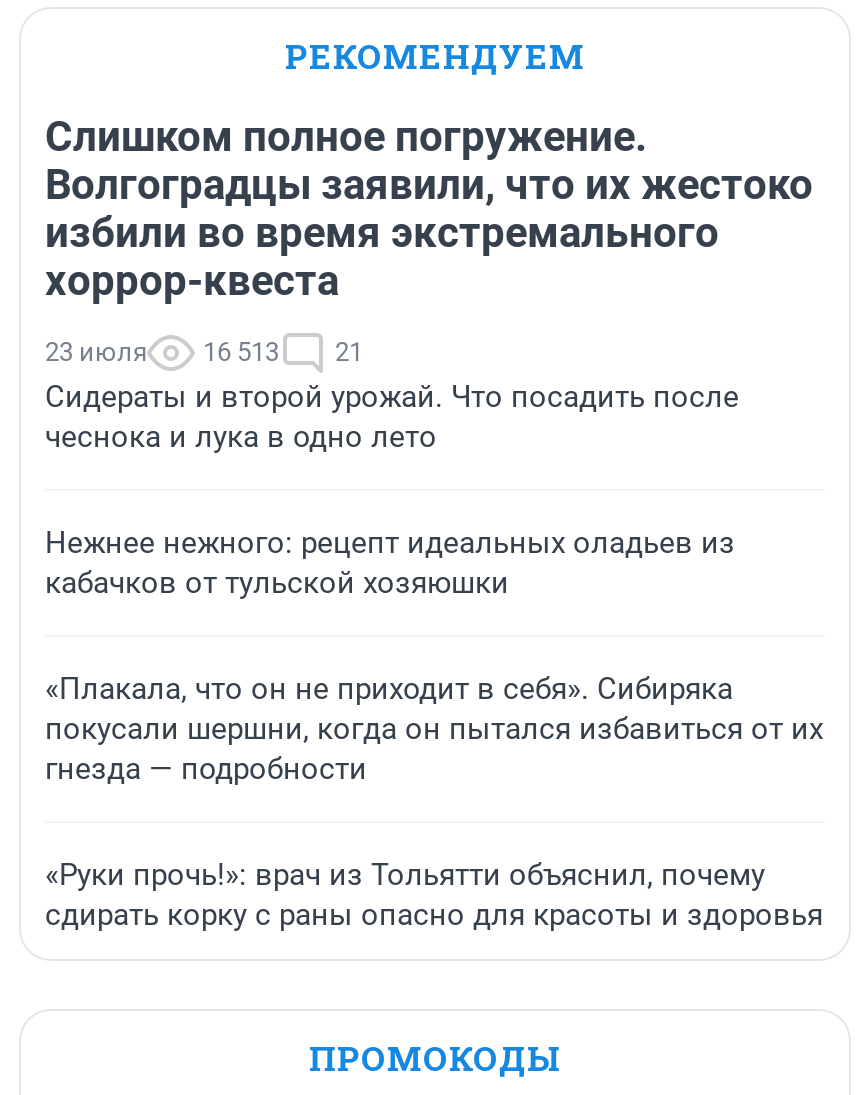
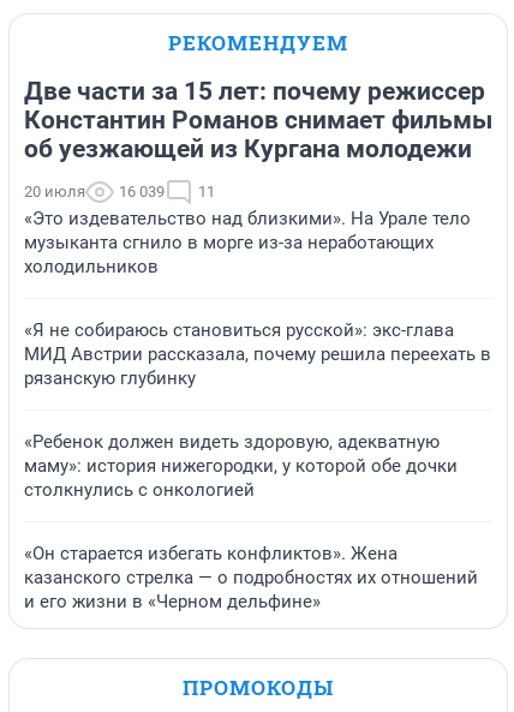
- Слишком полное погружение.
- Волгоградцы заявили, что их жестоко
- избили во время экстремального
- хоррор-квеста
+ Две части за 15 лет: почему режиссер
+ Константин Романов снимает фильмы
+ об уезжающей из Кургана молодежи

- 23 июля
- 16 513
- 21
- Сидераты и второй урожай. Что посадить после
- чеснока и лука в одно лето
+ 20 июля
+ 16 039
+ 11
+ «Это издевательство над близкими». На Урале тело
+ музыканта сгнило в морге из-за неработающих
+ холодильников

- Нежнее нежного: рецепт идеальных оладьев из
- кабачков от тульской хозяюшки
+ «Я не собираюсь становиться русской»: экс-глава
+ МИД Австрии рассказала, почему решила переехать в
+ рязанскую глубинку

- «Плакала, что он не приходит в себя». Сибиряка
- покусали шершни, когда он пытался избавиться от их
- гнезда — подробности
+ «Ребенок должен видеть здоровую, адекватную
+ маму»: история нижегородки, у которой обе дочки
+ столкнулись с онкологией

- «Руки прочь!»: врач из Тольятти объяснил, почему
- сдирать корку с раны опасно для красоты и здоровья
+ «Он старается избегать конфликтов». Жена
+ казанского стрелка — о подробностях их отношений
+ и его жизни в «Черном дельфине»
